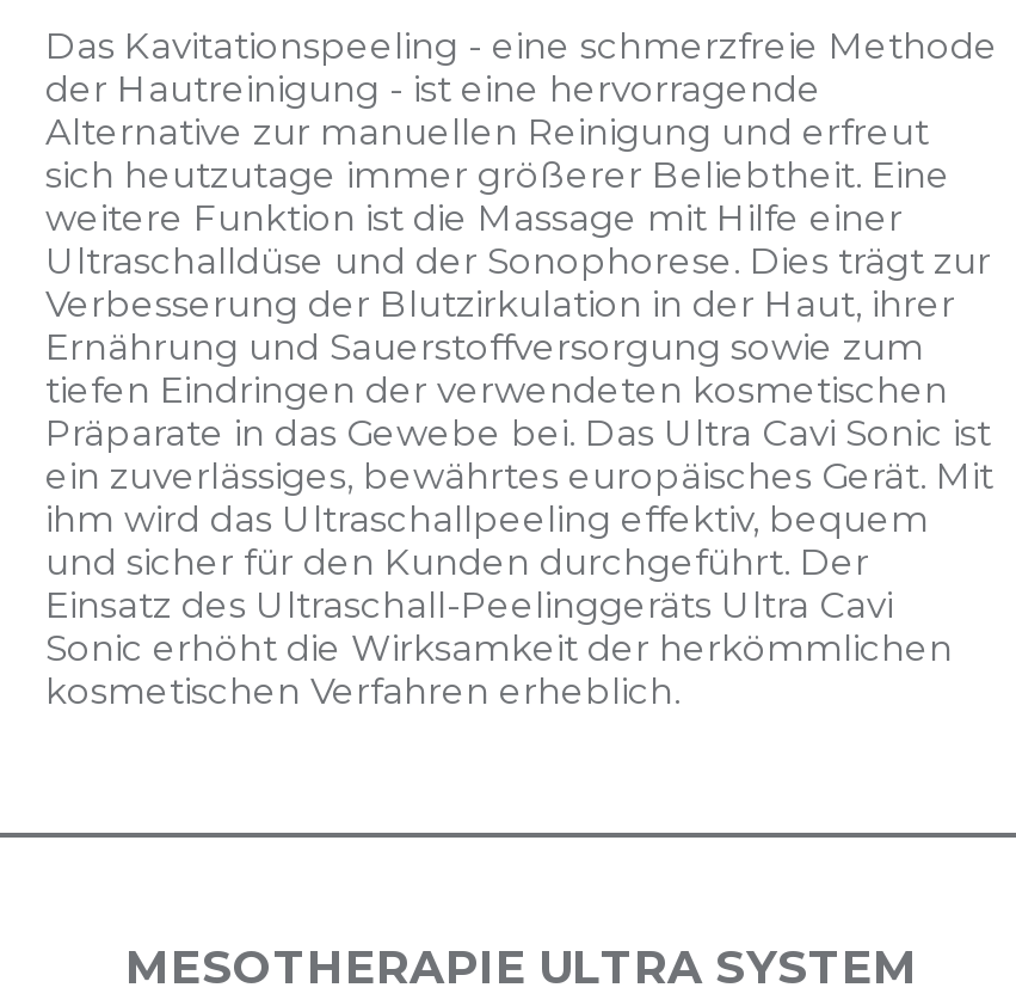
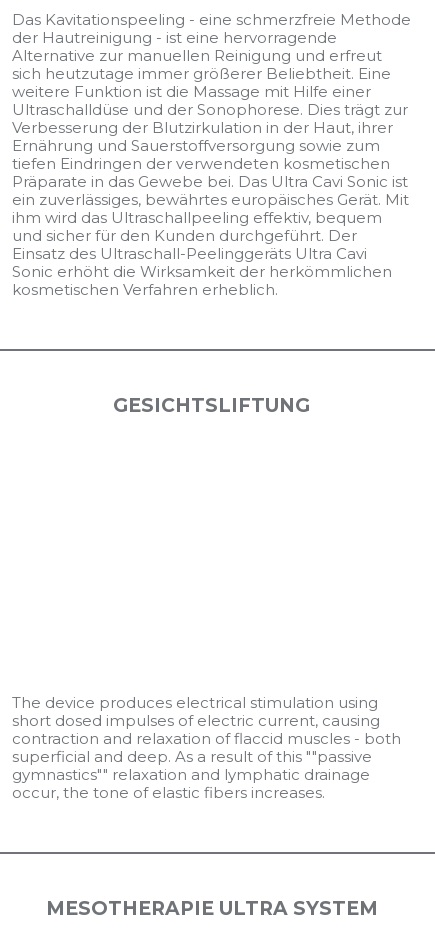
+ The device produces electrical stimulation using
+ short dosed impulses of electric current, causing
+ contraction and relaxation of flaccid muscles - both
+ superficial and deep. As a result of this ""passive
+ gymnastics"" relaxation and lymphatic drainage
+ occur, the tone of elastic fibers increases.

+ GESICHTSLIFTUNG
